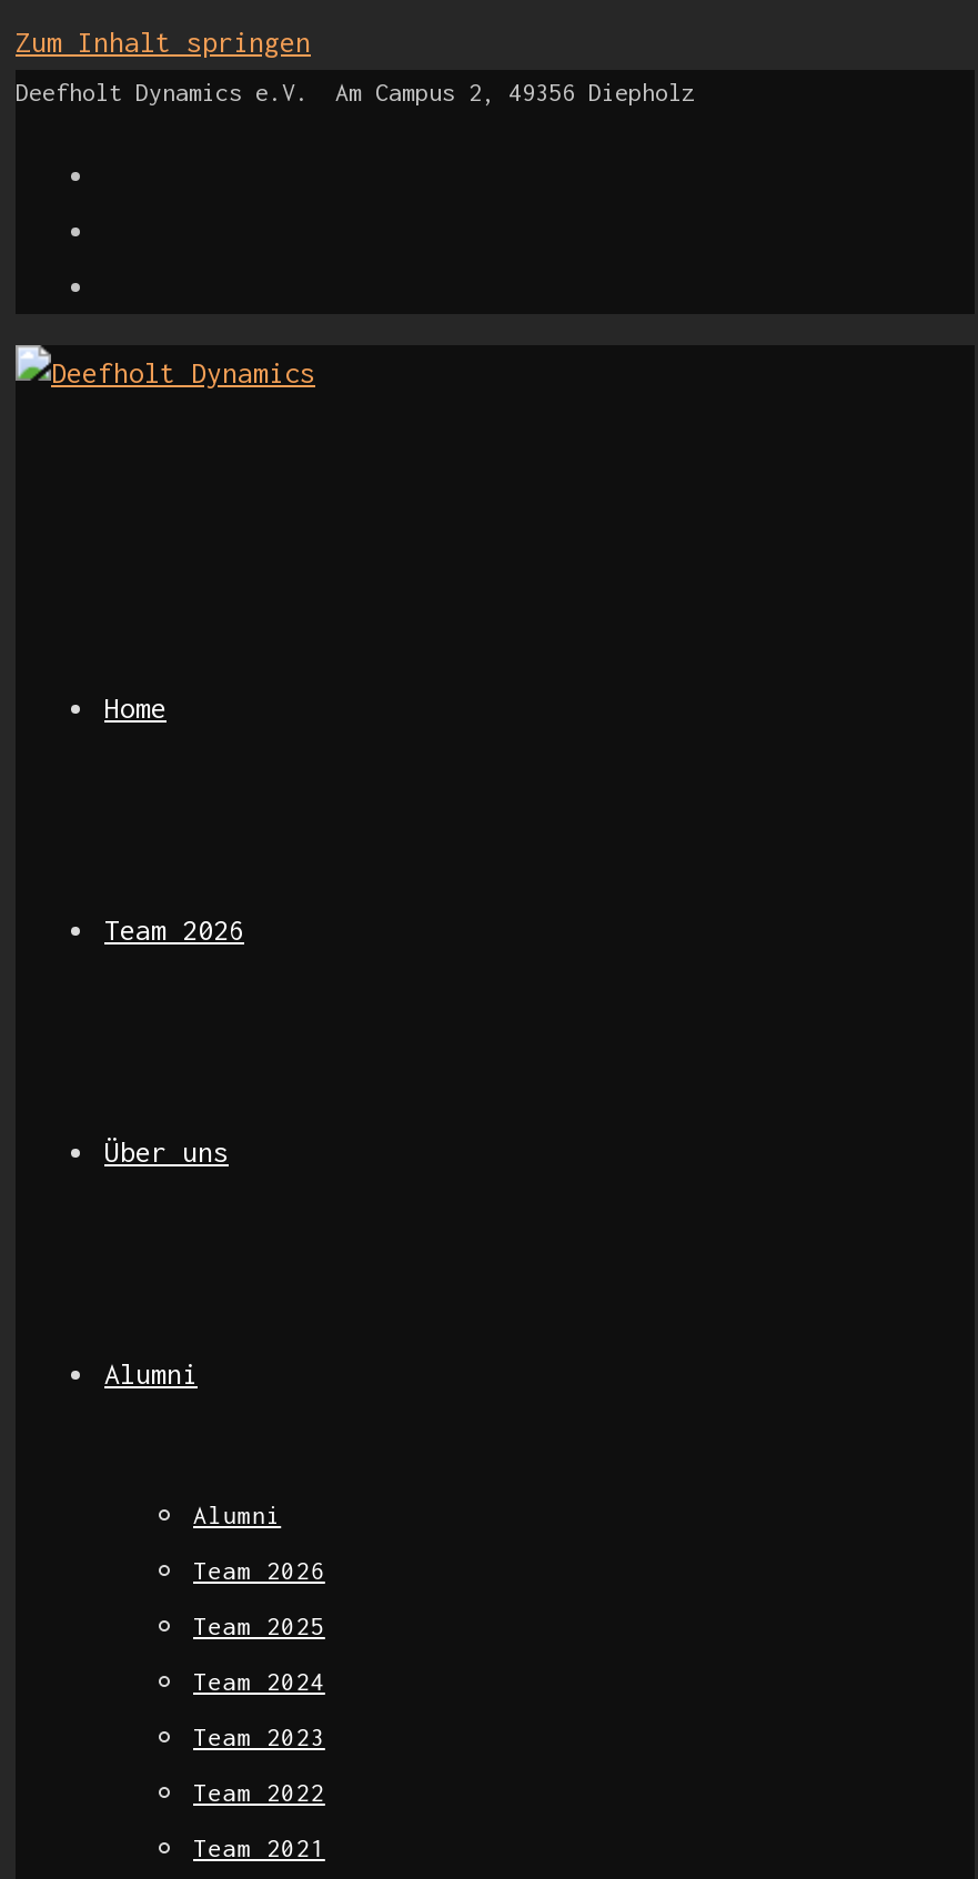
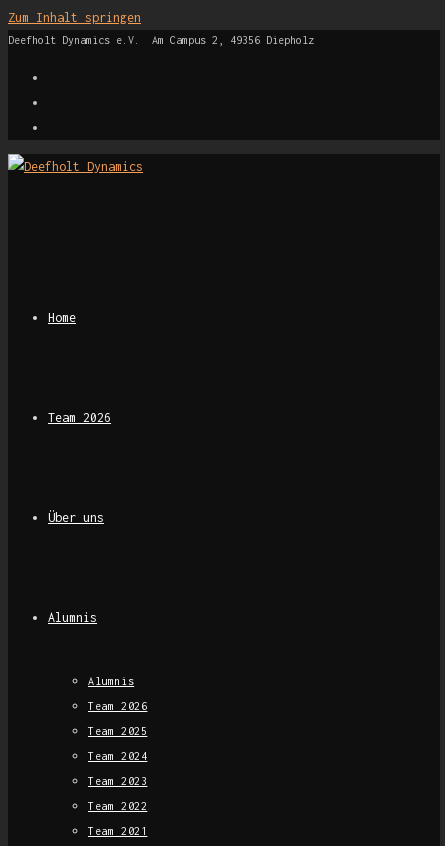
- Alumni
+ Alumnis

- Alumni
+ Alumnis
